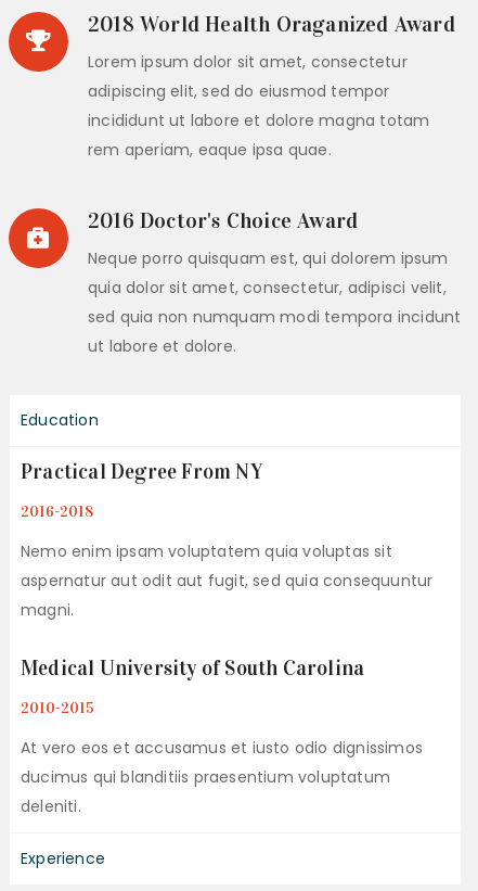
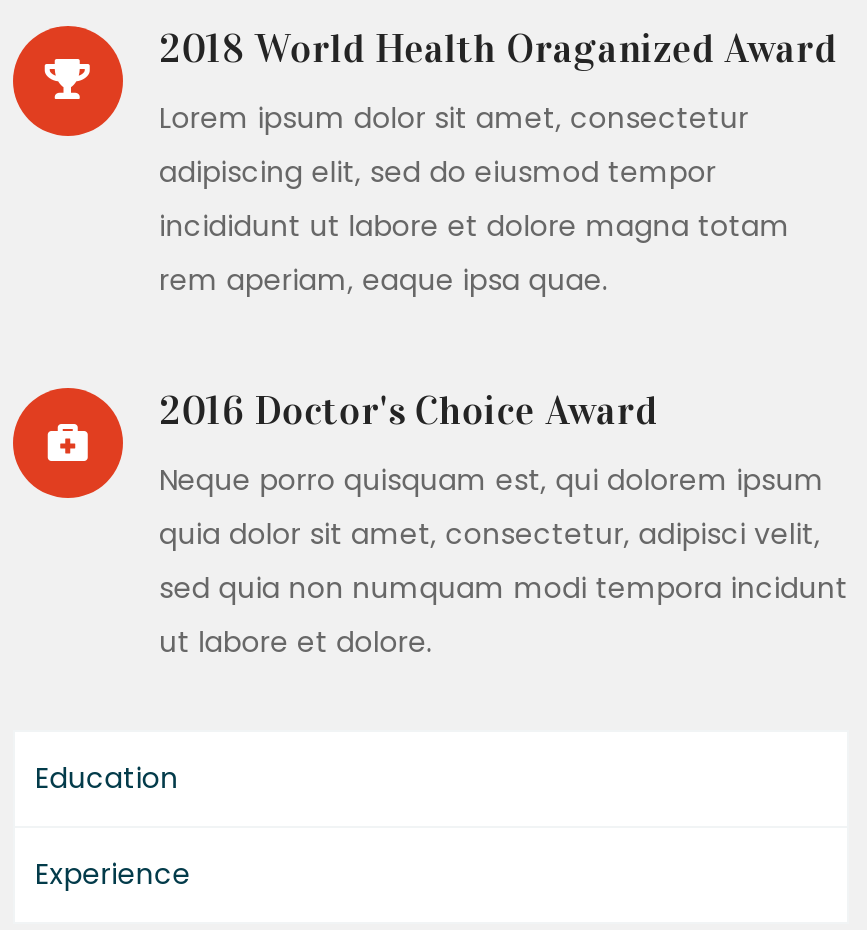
- Practical Degree From NY
- 2016-2018
- Nemo enim ipsam voluptatem quia voluptas sit
- aspernatur aut odit aut fugit, sed quia consequuntur
- magni.
- Medical University of South Carolina
- 2010-2015
- At vero eos et accusamus et iusto odio dignissimos
- ducimus qui blanditiis praesentium voluptatum
- deleniti.
